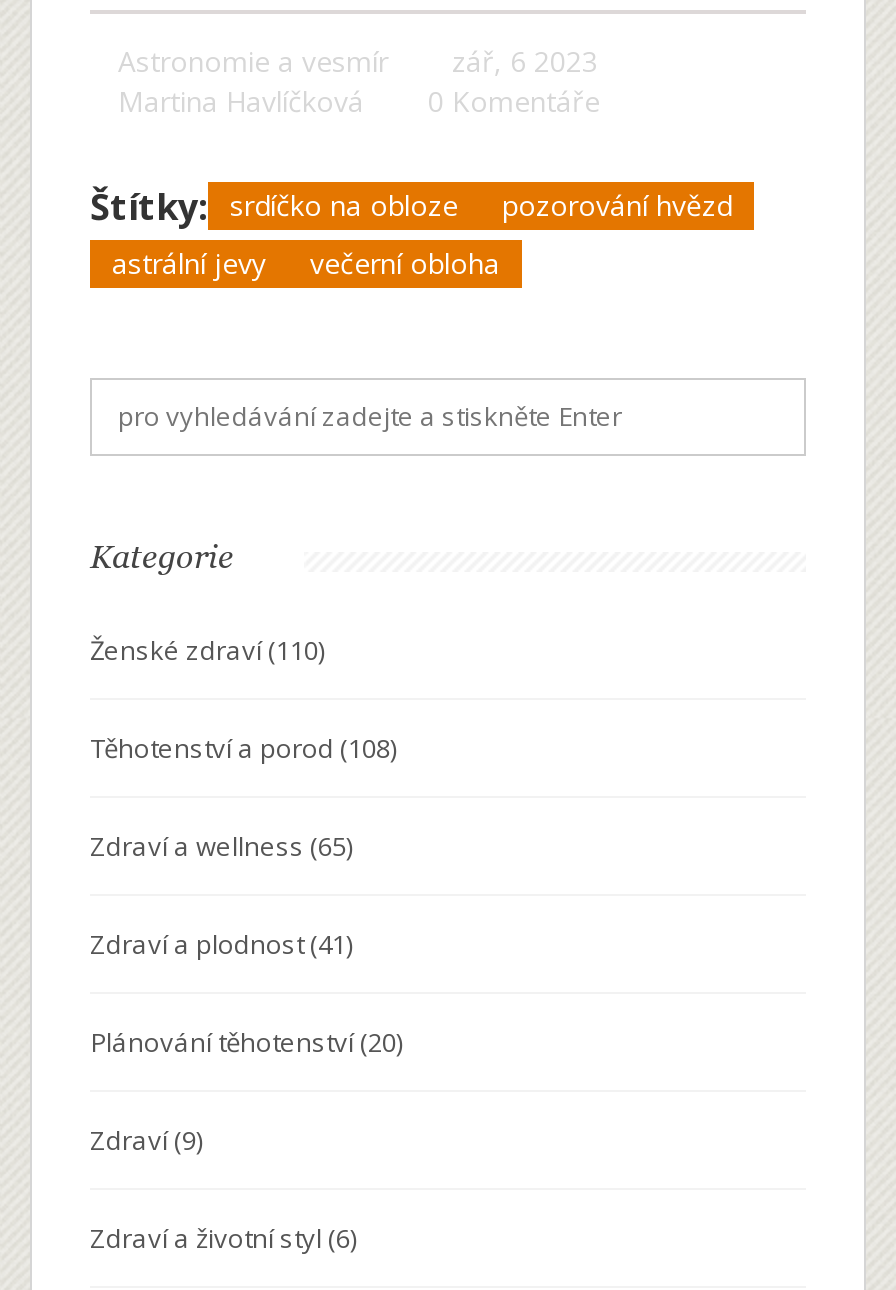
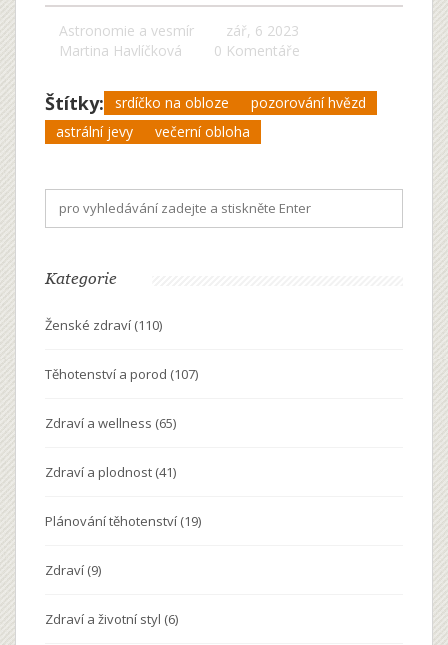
- Těhotenství a porod (108)
+ Těhotenství a porod (107)

- Plánování těhotenství(20)
+ Plánování těhotenství(19)
